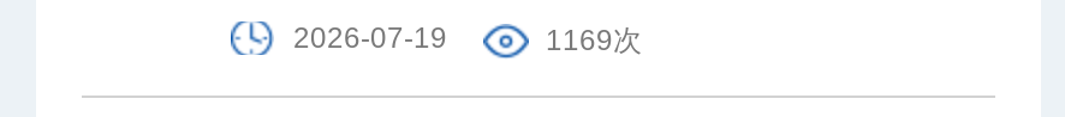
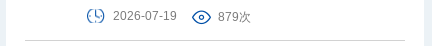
- 1169次
+ 879次
